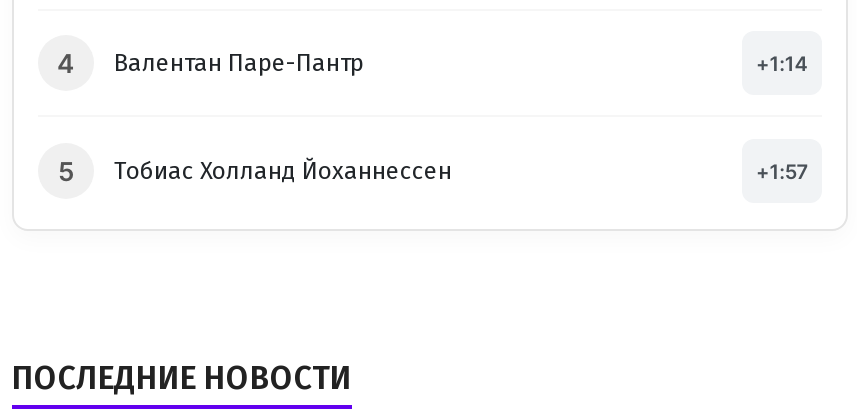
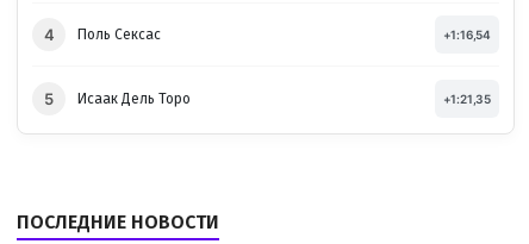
- Валентан Паре-Пантр
- +1:14
+ Поль Сексас
+ +1:16,54

- Тобиас Холланд Йоханнессен
- +1:57
+ Исаак Дель Торо
+ +1:21,35
